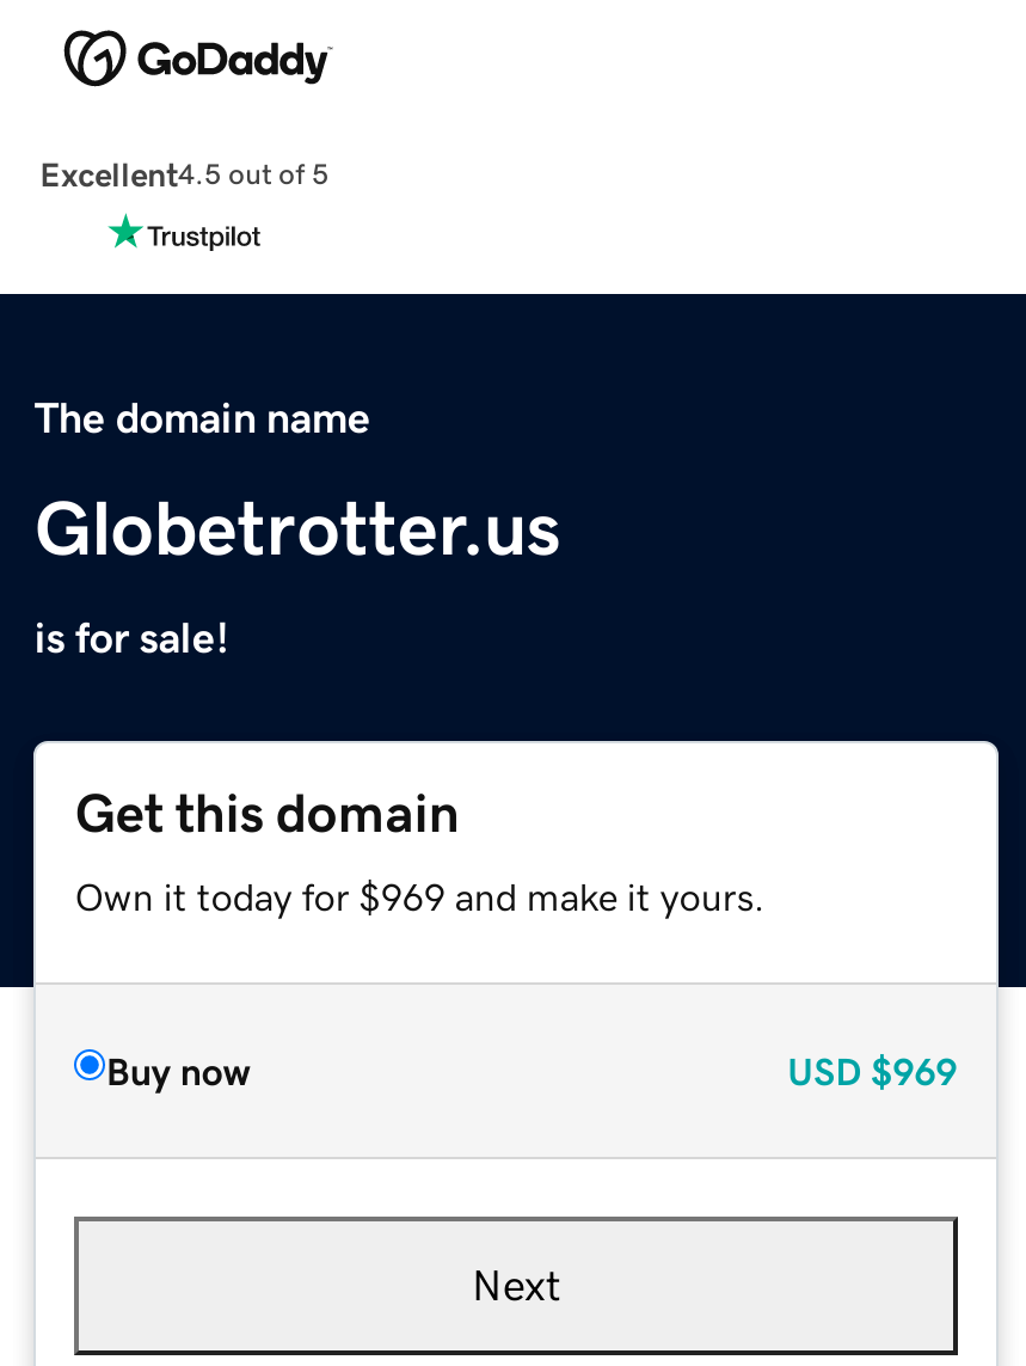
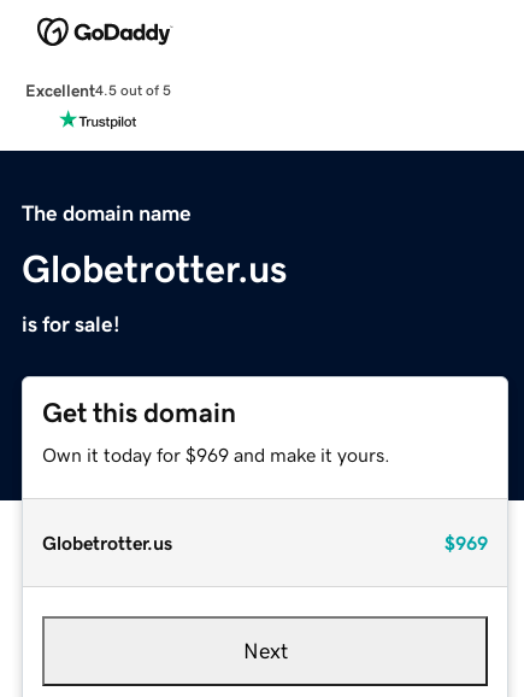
- Buy now
- USD $969
+ Globetrotter.us
+ $969
